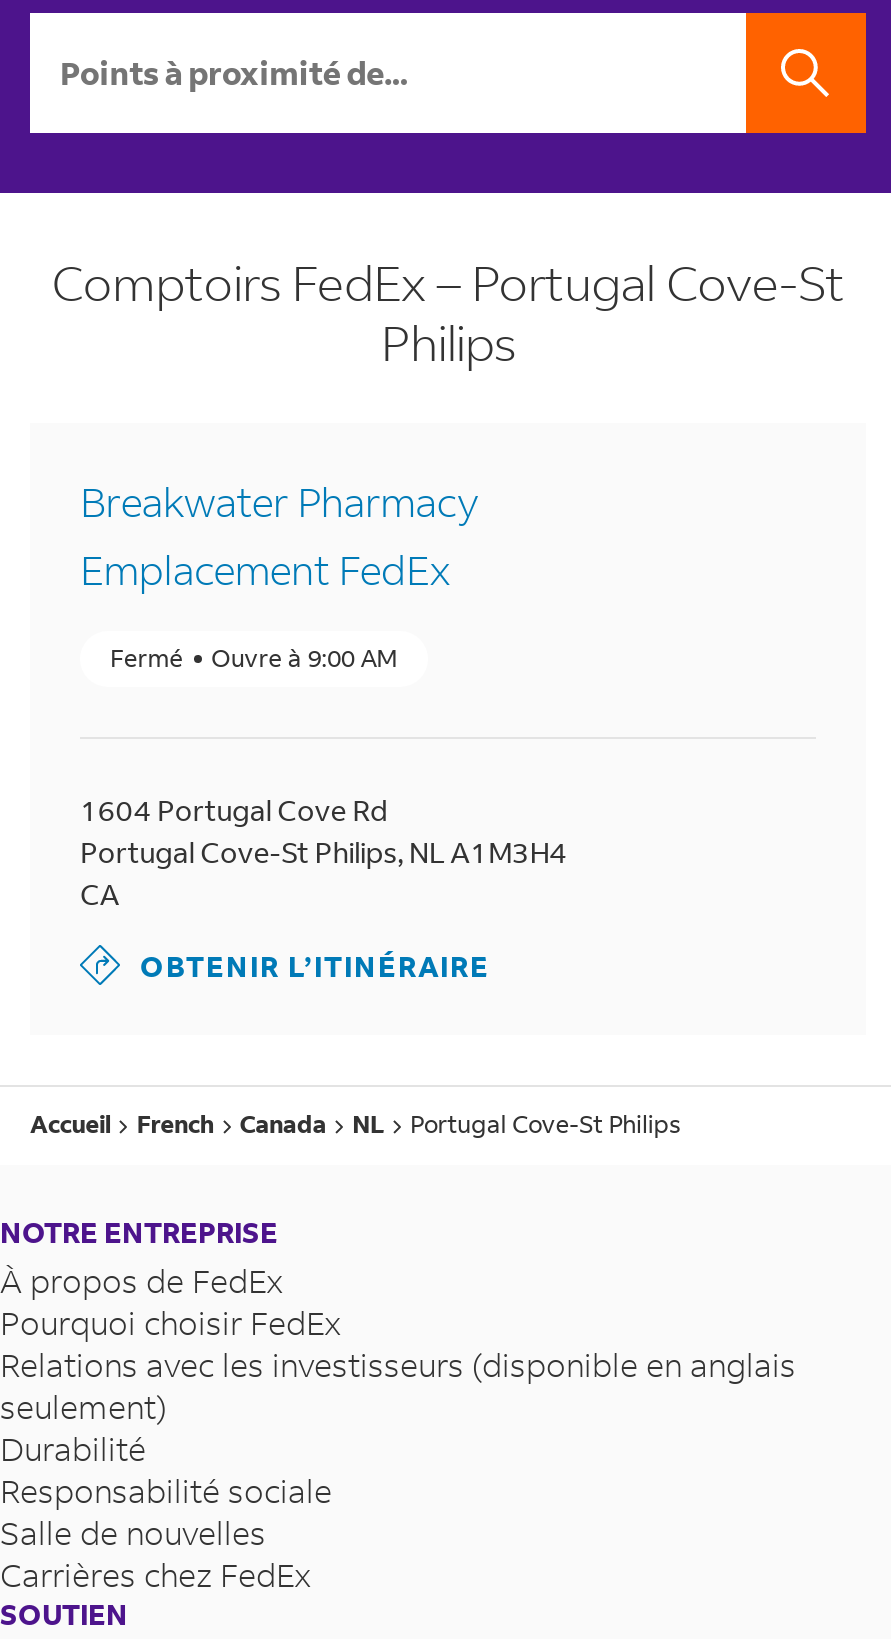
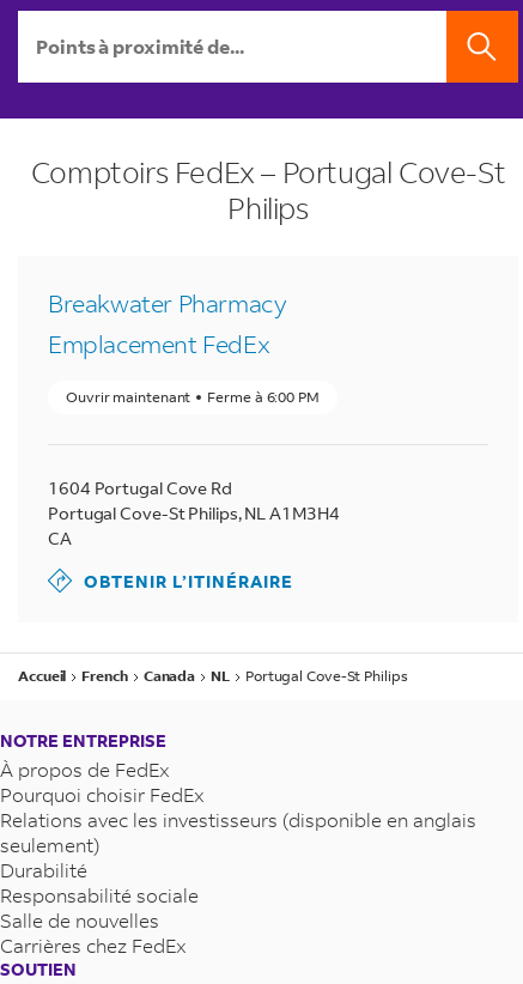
- Fermé
- Ouvre à 9:00 AM
+ Ouvrir maintenant
+ Ferme à 6:00 PM
